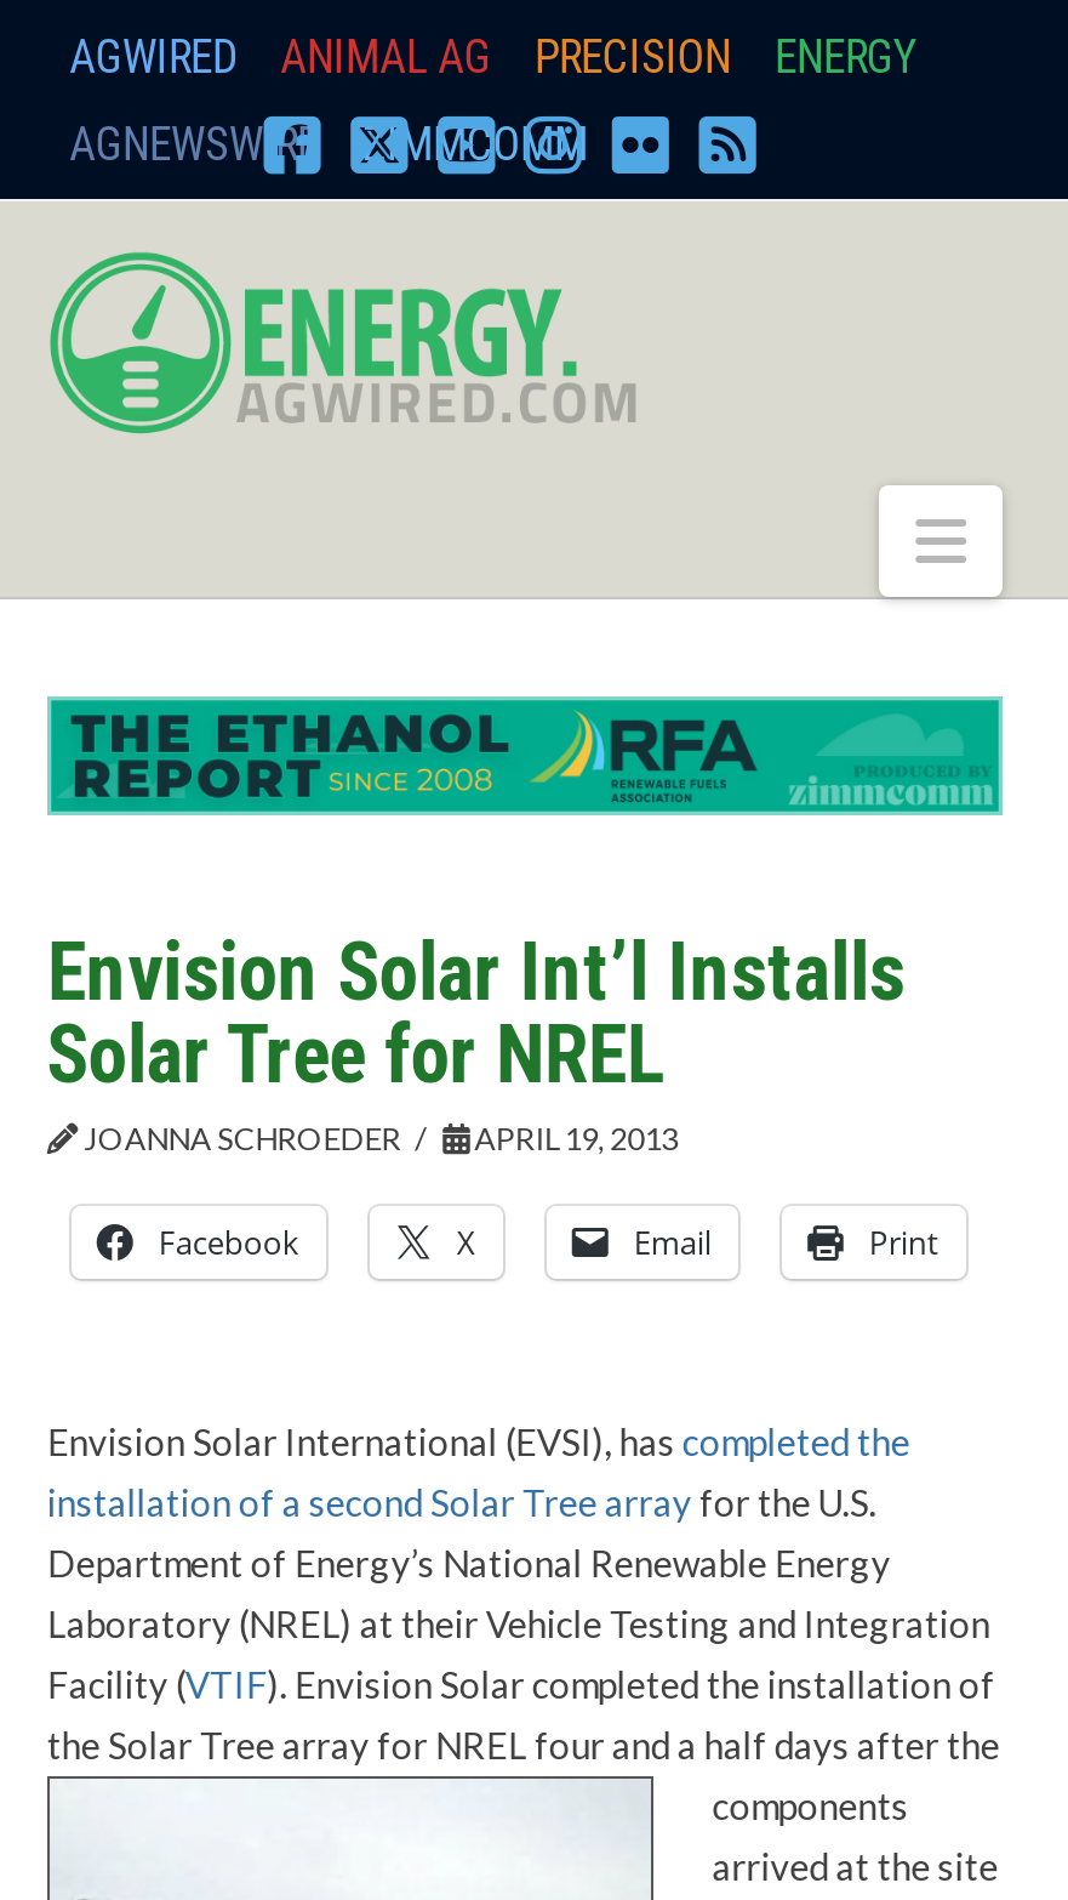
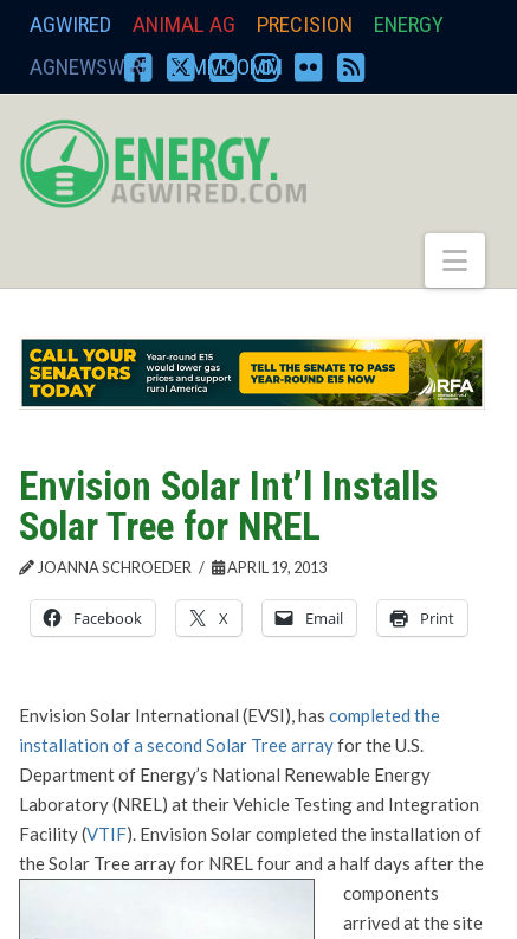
- [image]
+ [image]
